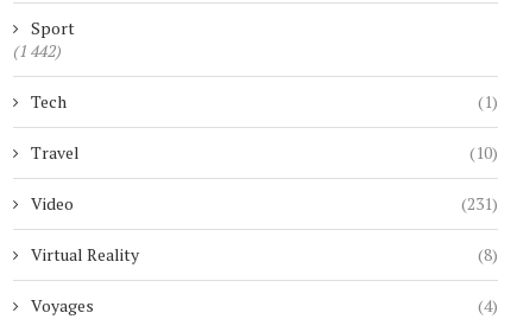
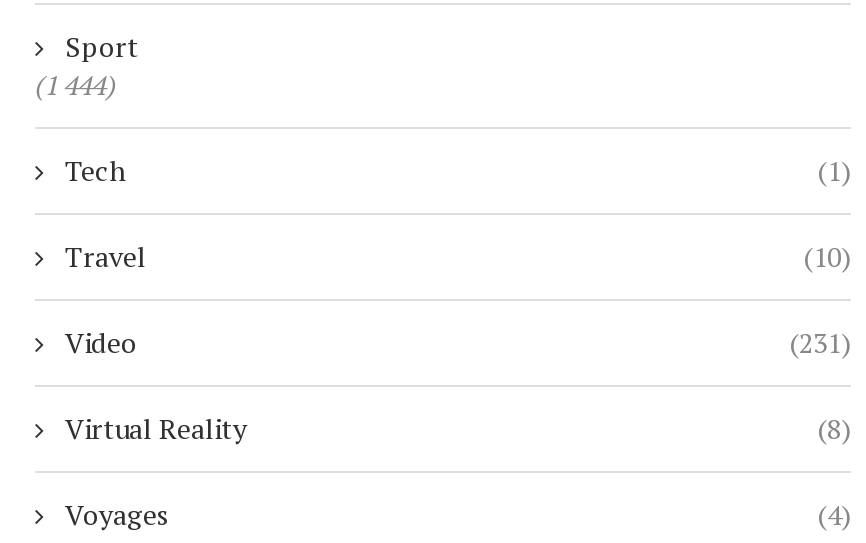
- (1 442)
+ (1 444)
